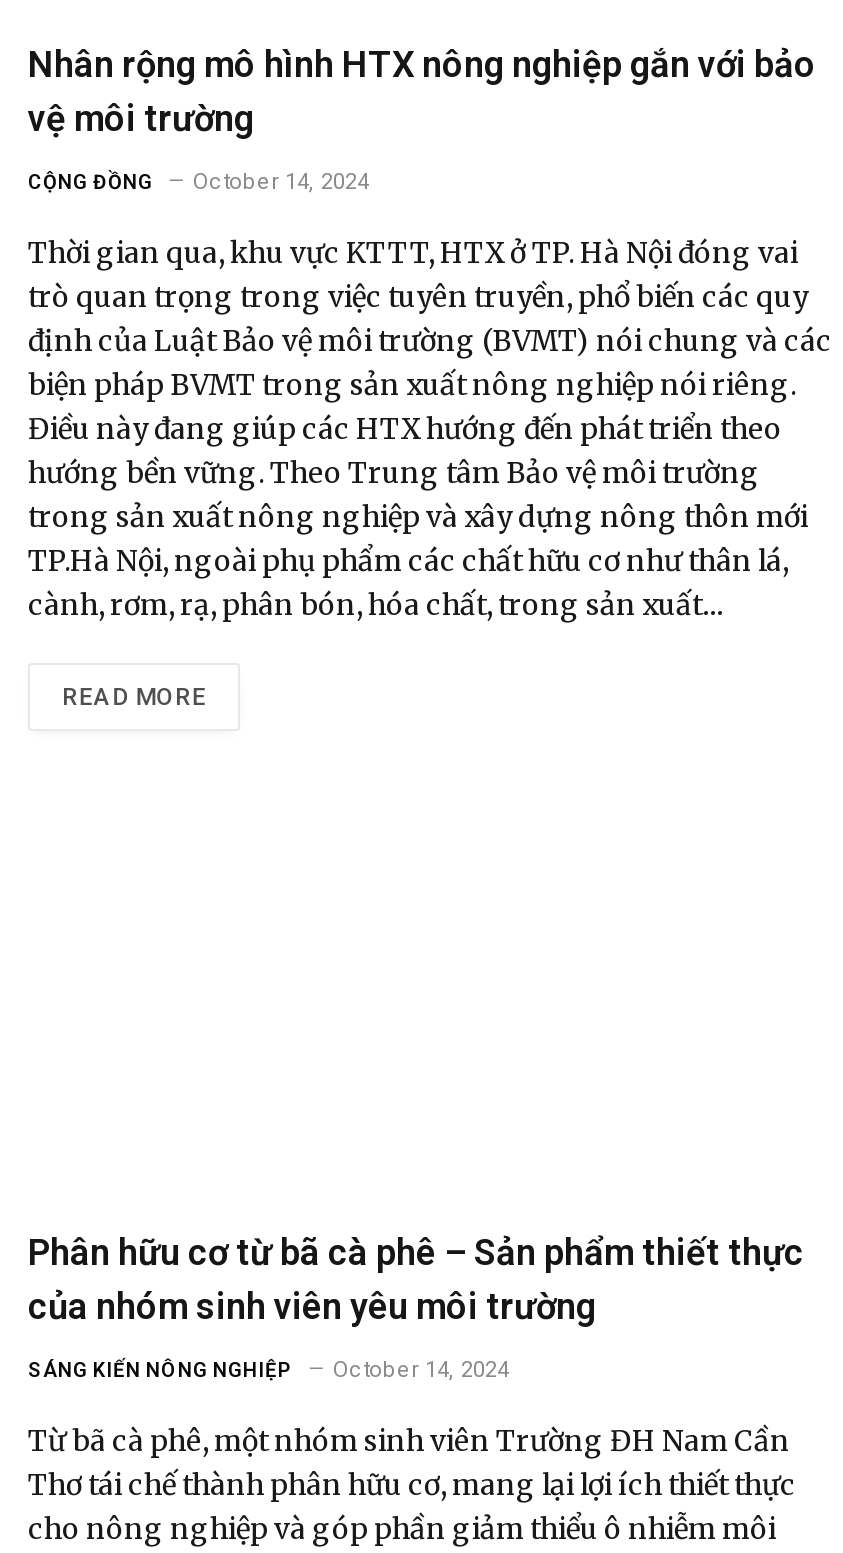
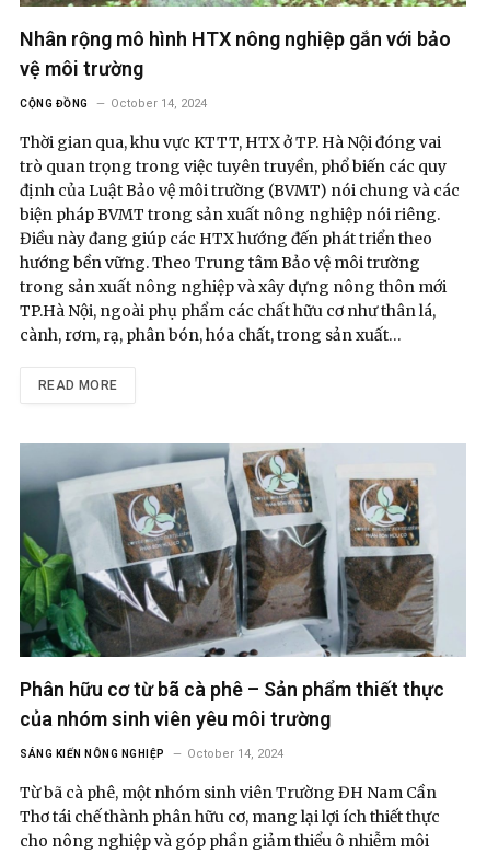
+ [image]
